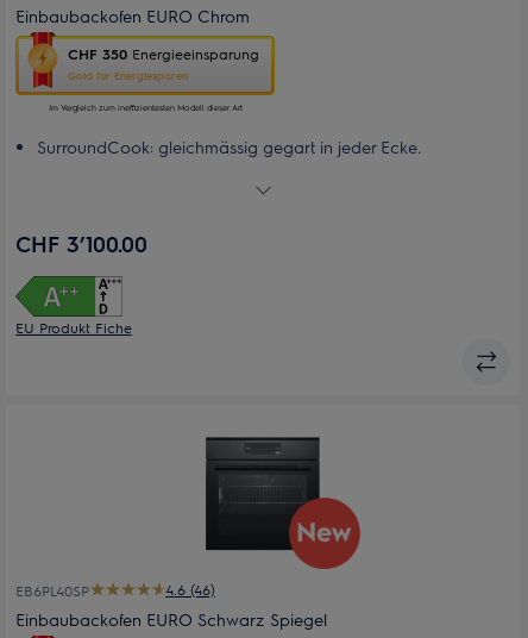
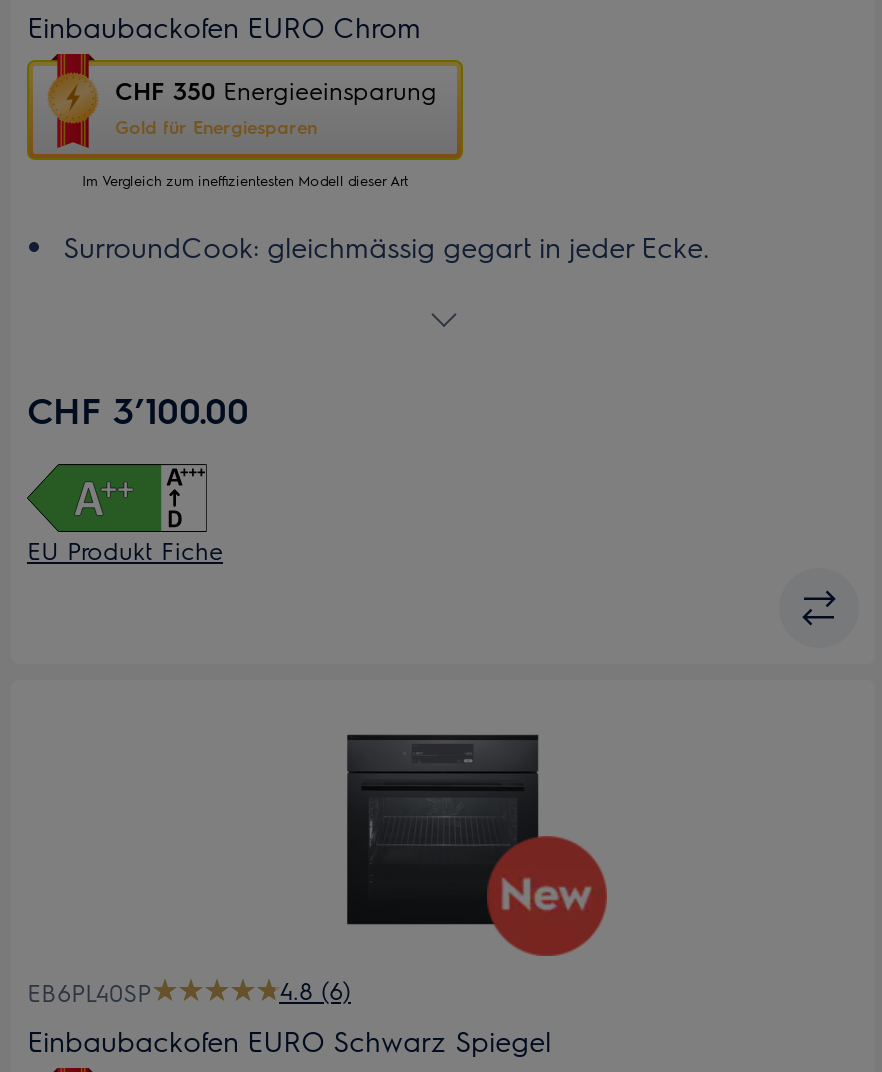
- 4.6 (46)
+ 4.8 (6)
